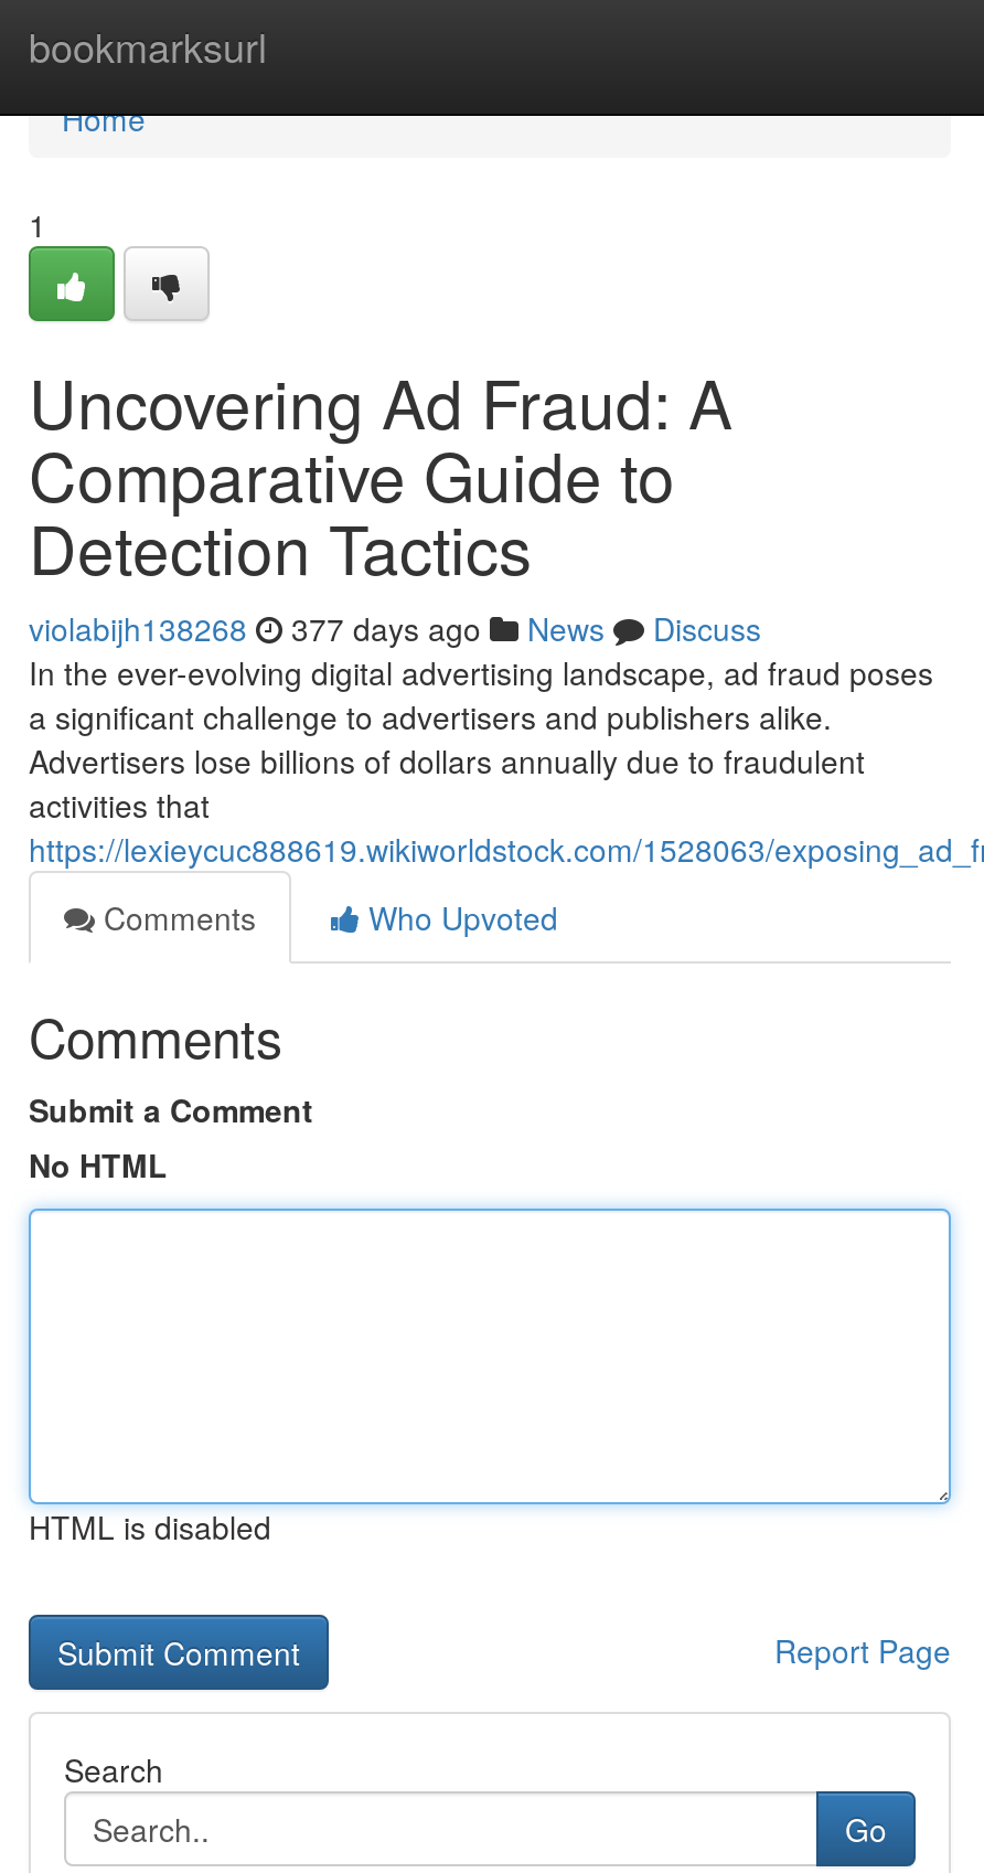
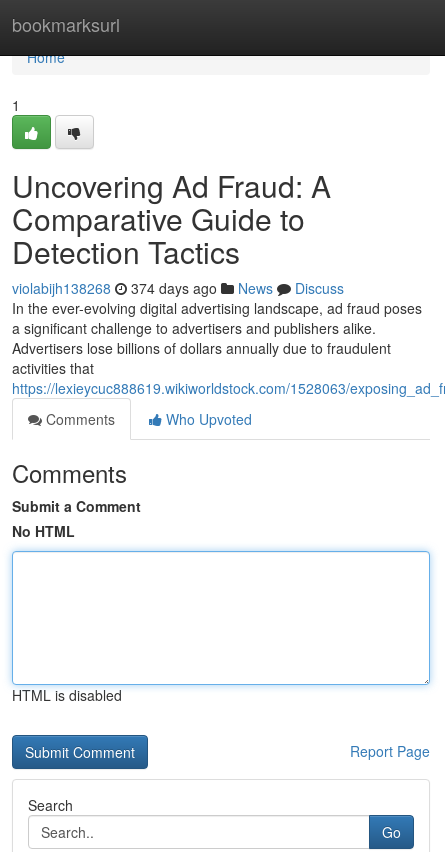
- violabijh138268 377 days ago News Discuss
+ violabijh138268 374 days ago News Discuss
